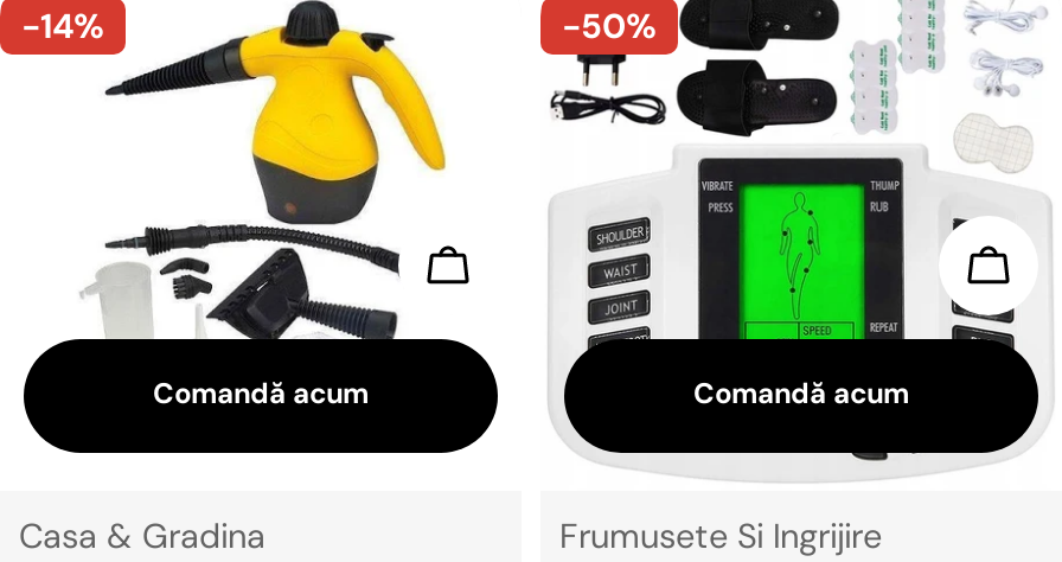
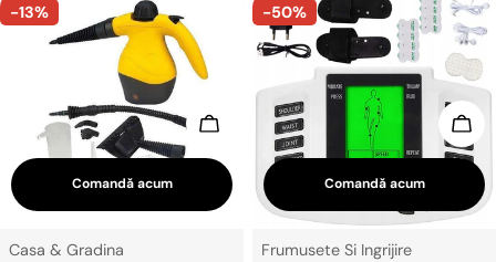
- -14%
+ -13%
